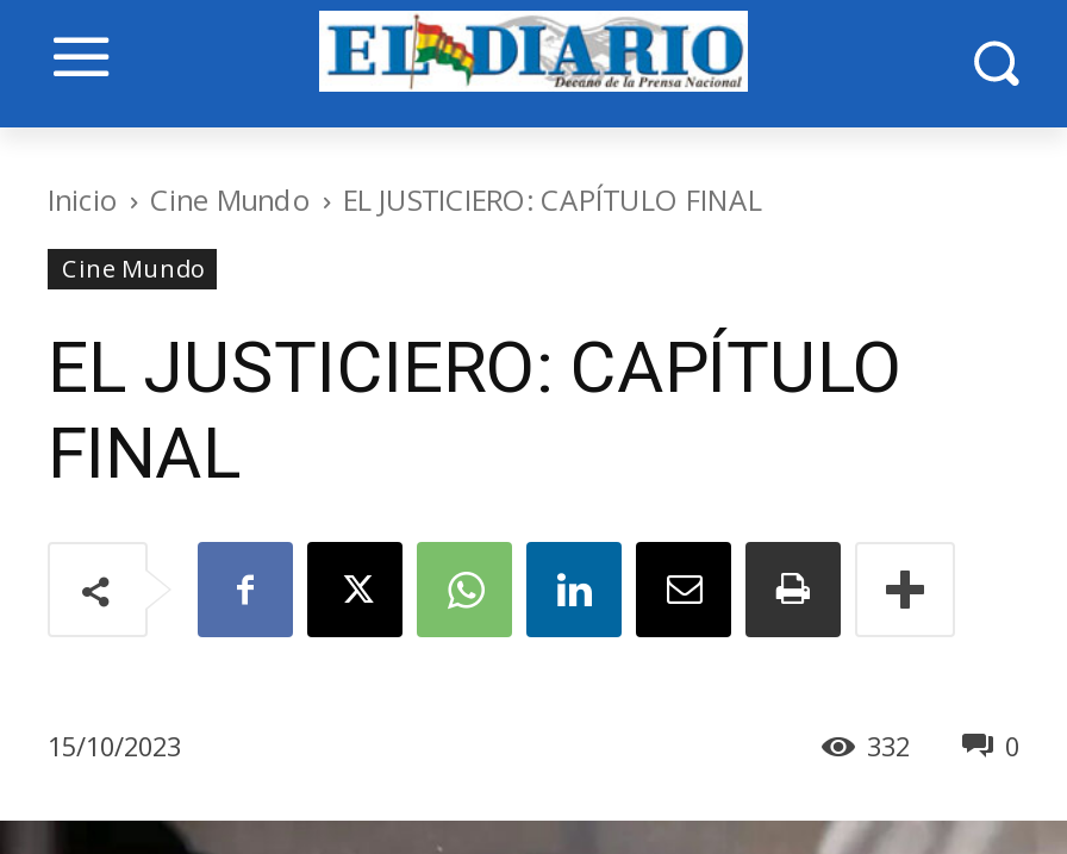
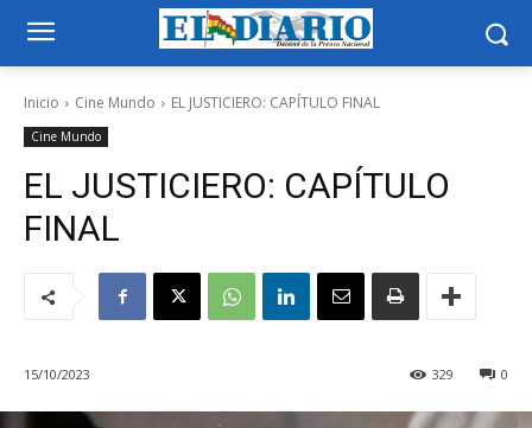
- 332
+ 329
